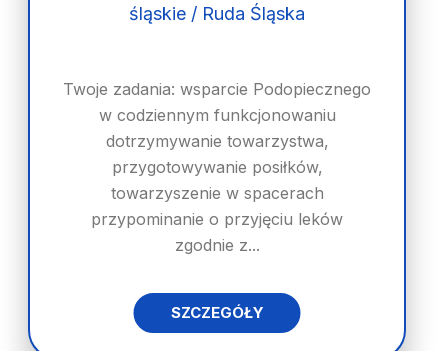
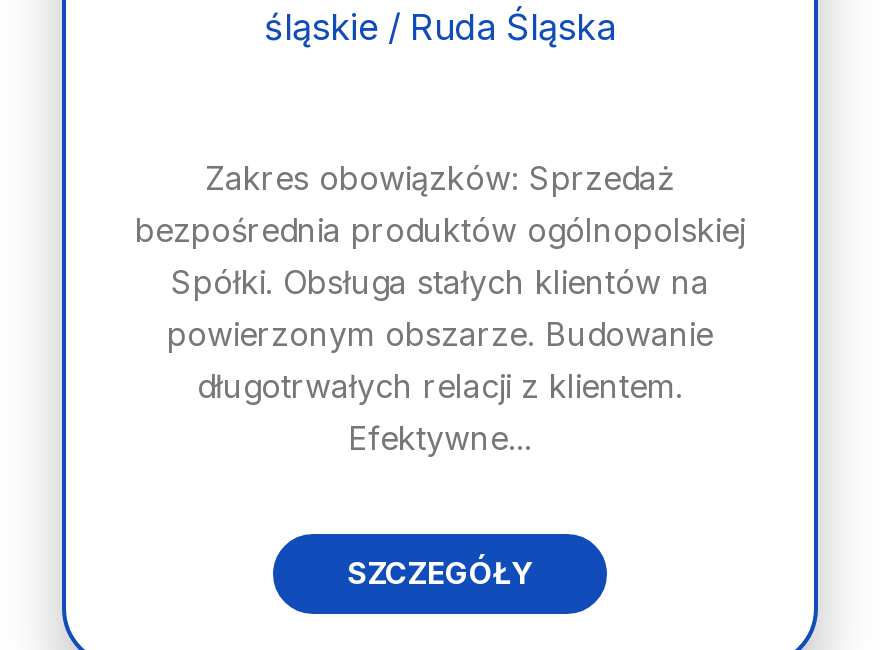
- Twoje zadania: wsparcie Podopiecznego
- w codziennym funkcjonowaniu
- dotrzymywanie towarzystwa,
- przygotowywanie posiłków,
- towarzyszenie w spacerach
- przypominanie o przyjęciu leków
- zgodnie z...
+ Zakres obowiązków: Sprzedaż
+ bezpośrednia produktów ogólnopolskiej
+ Spółki. Obsługa stałych klientów na
+ powierzonym obszarze. Budowanie
+ długotrwałych relacji z klientem.
+ Efektywne...
